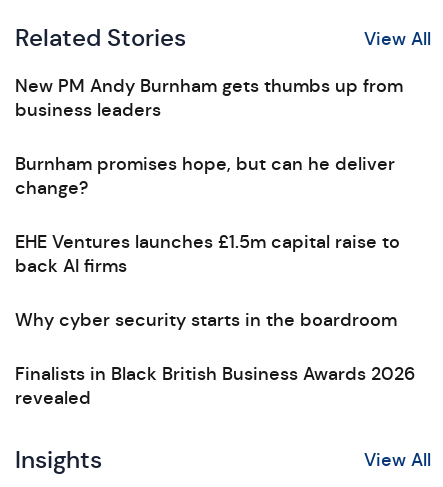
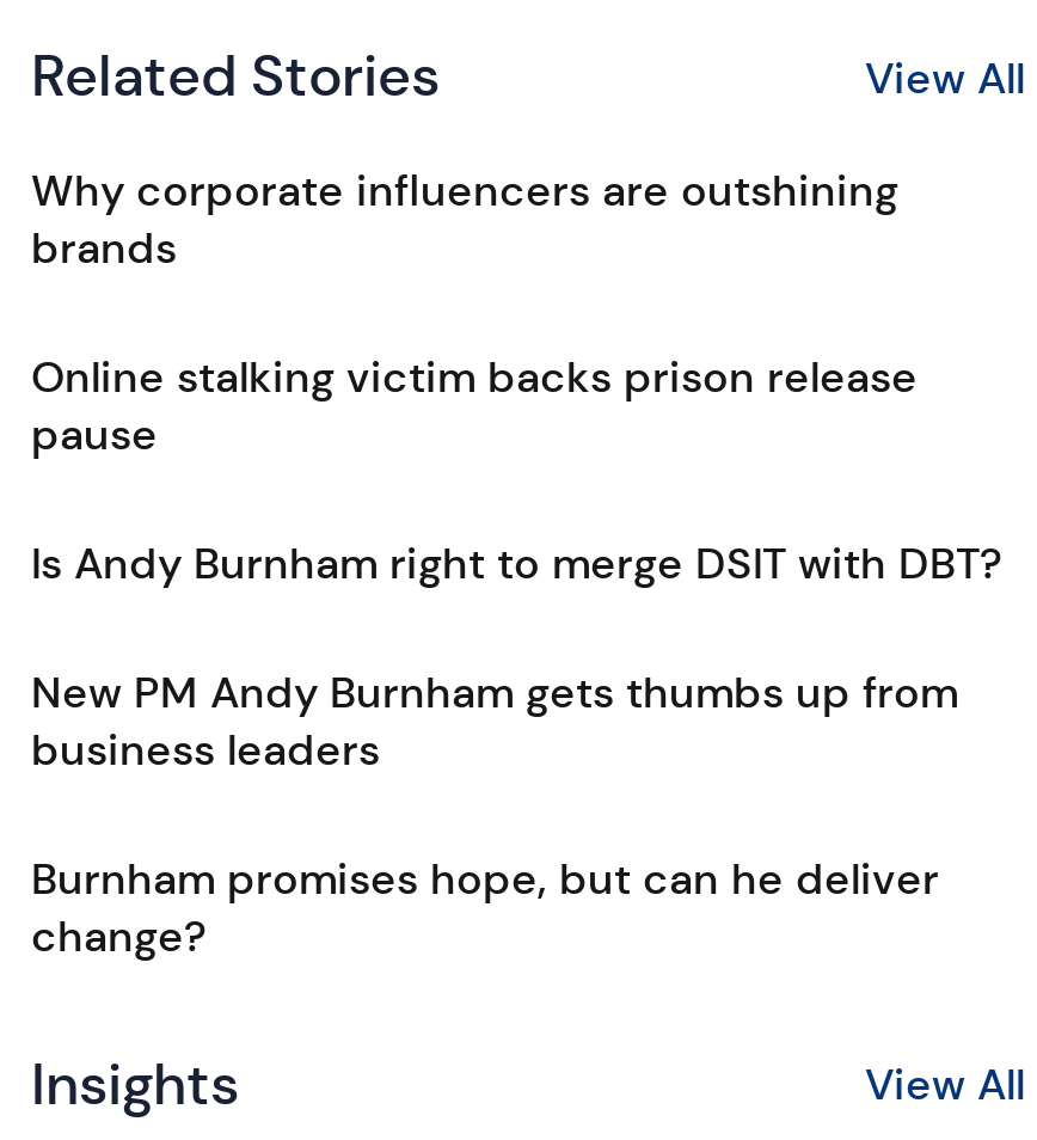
+ Why corporate influencers are outshining
+ brands
+ Online stalking victim backs prison release
+ pause
+ Is Andy Burnham right to merge DSIT with DBT?

moved down: New PM Andy Burnham gets thumbs up from | business leaders | Burnham promises hope, but can he deliver | change?

- EHE Ventures launches £1.5m capital raise to
- back AI firms
- Why cyber security starts in the boardroom
- Finalists in Black British Business Awards 2026
- revealed
